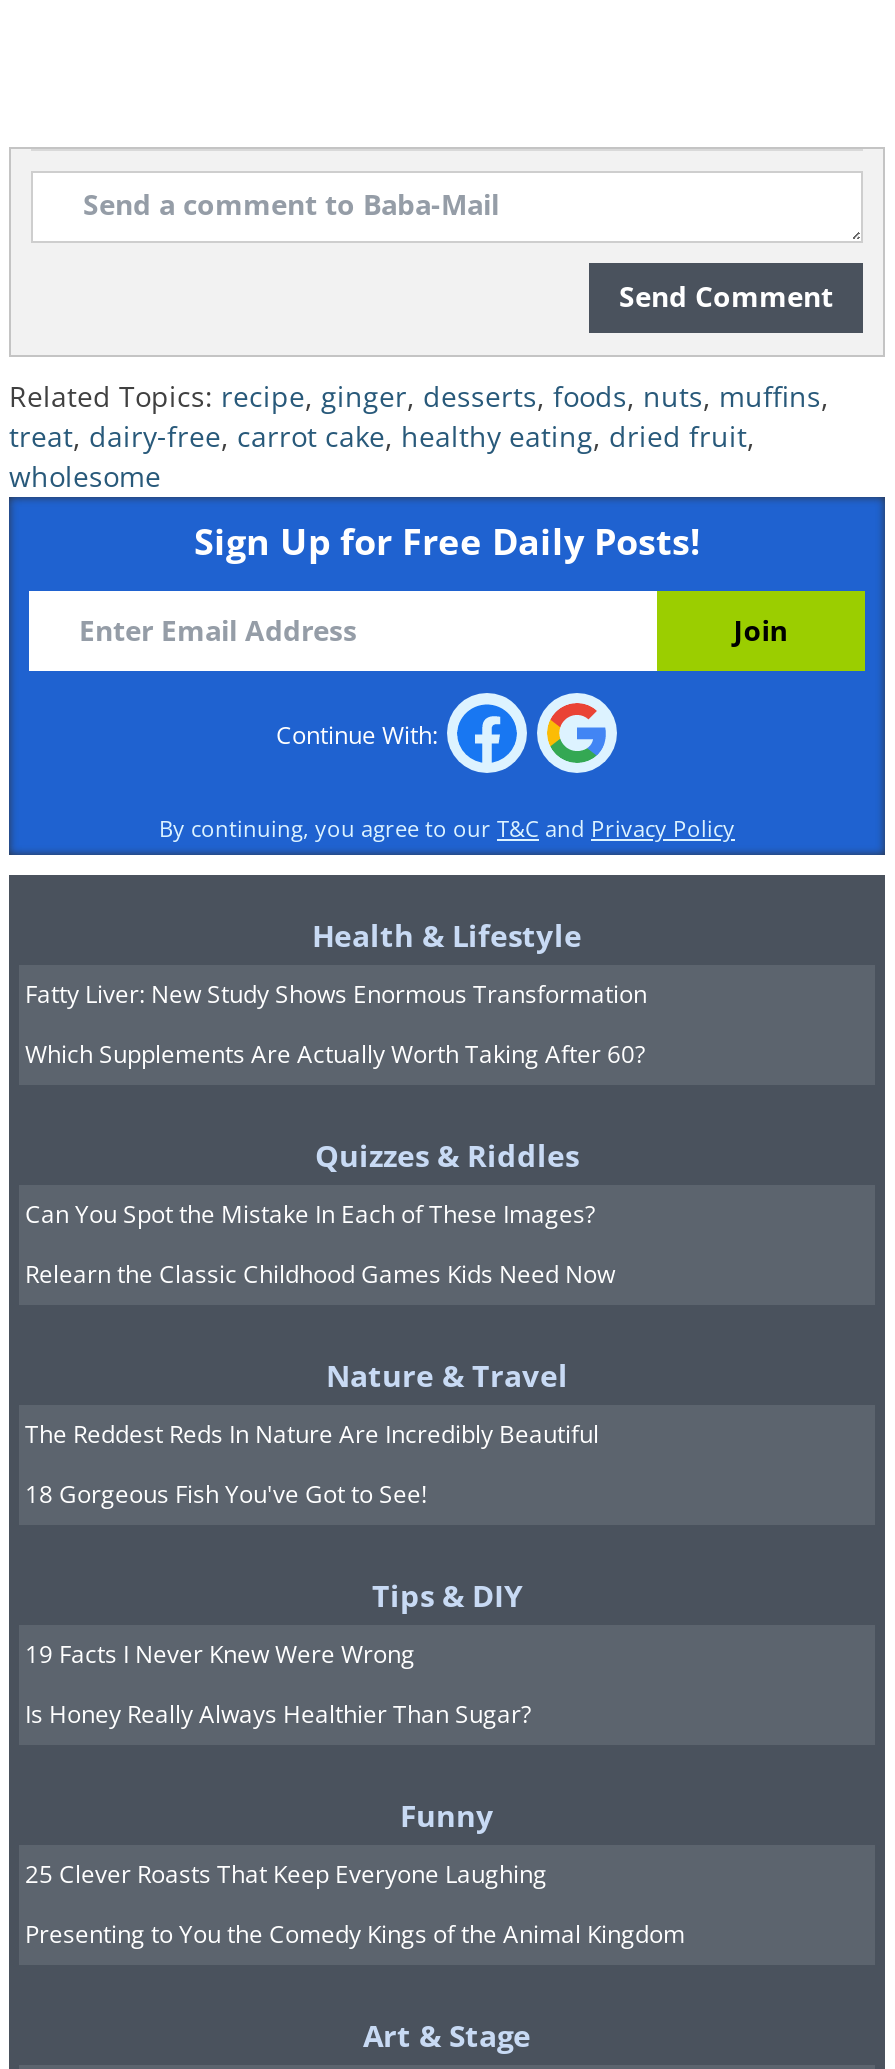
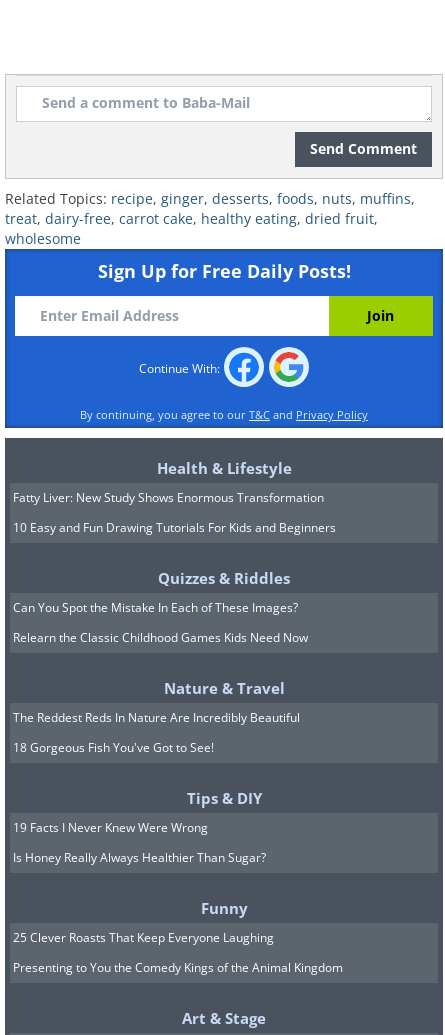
- Which Supplements Are Actually Worth Taking After 60?
+ 10 Easy and Fun Drawing Tutorials For Kids and Beginners
